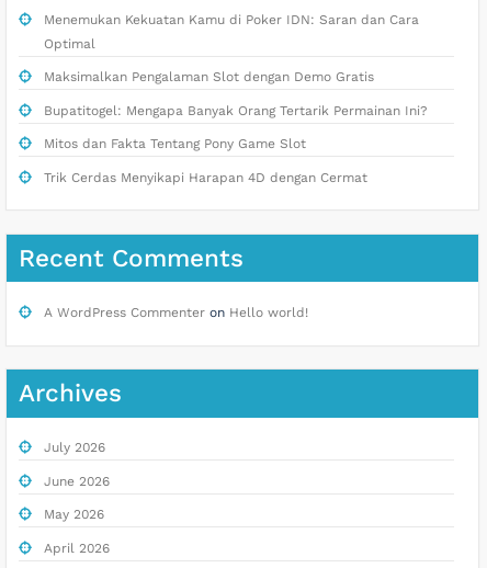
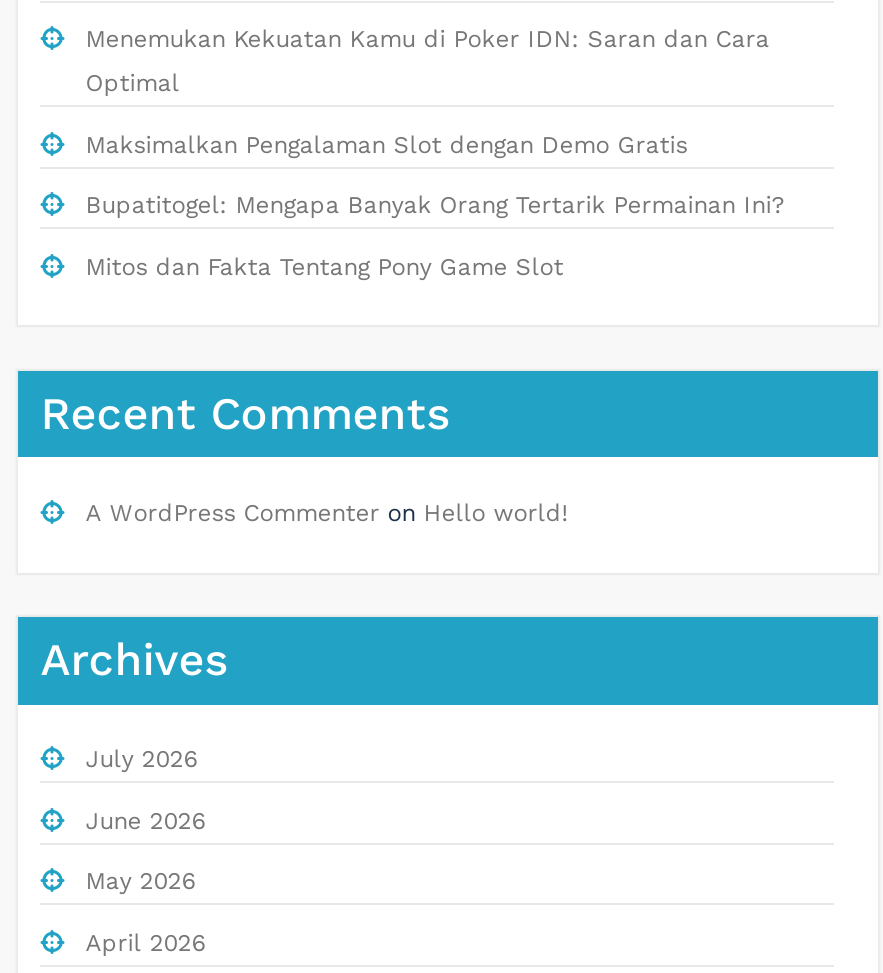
- Trik Cerdas Menyikapi Harapan 4D dengan Cermat
